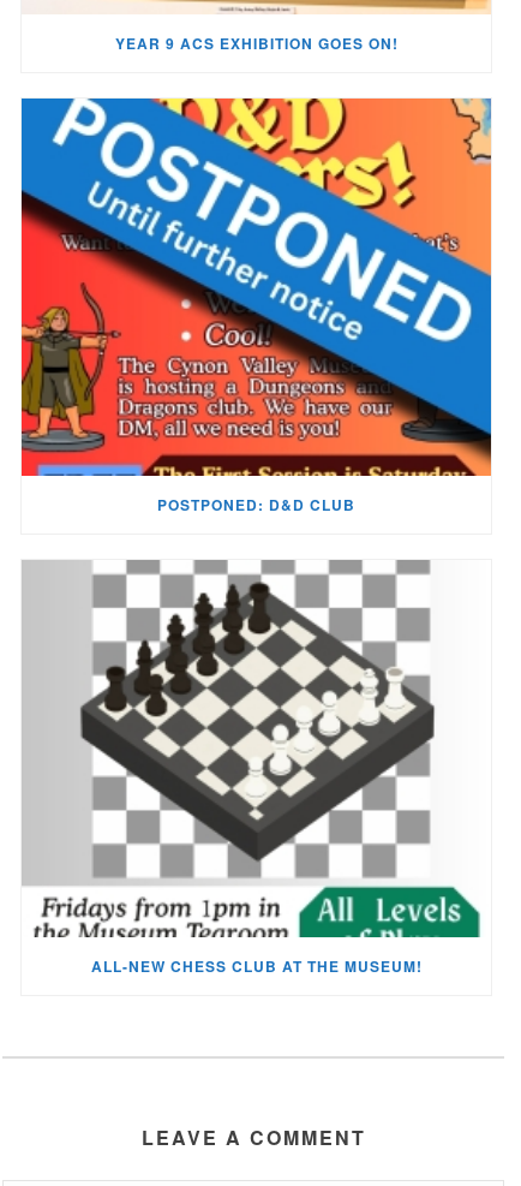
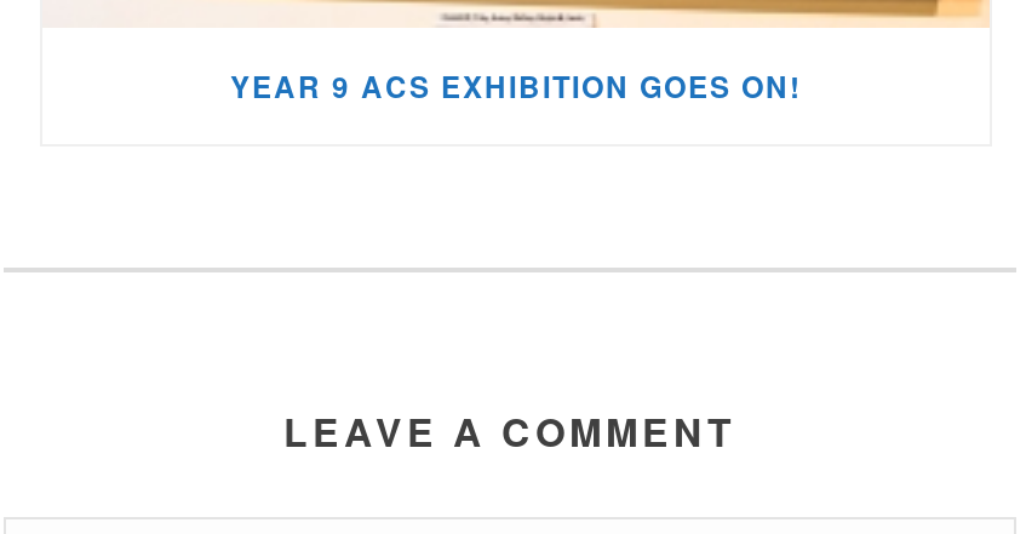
- [image]
- POSTPONED: D&D CLUB

- [image]
- ALL-NEW CHESS CLUB AT THE MUSEUM!
